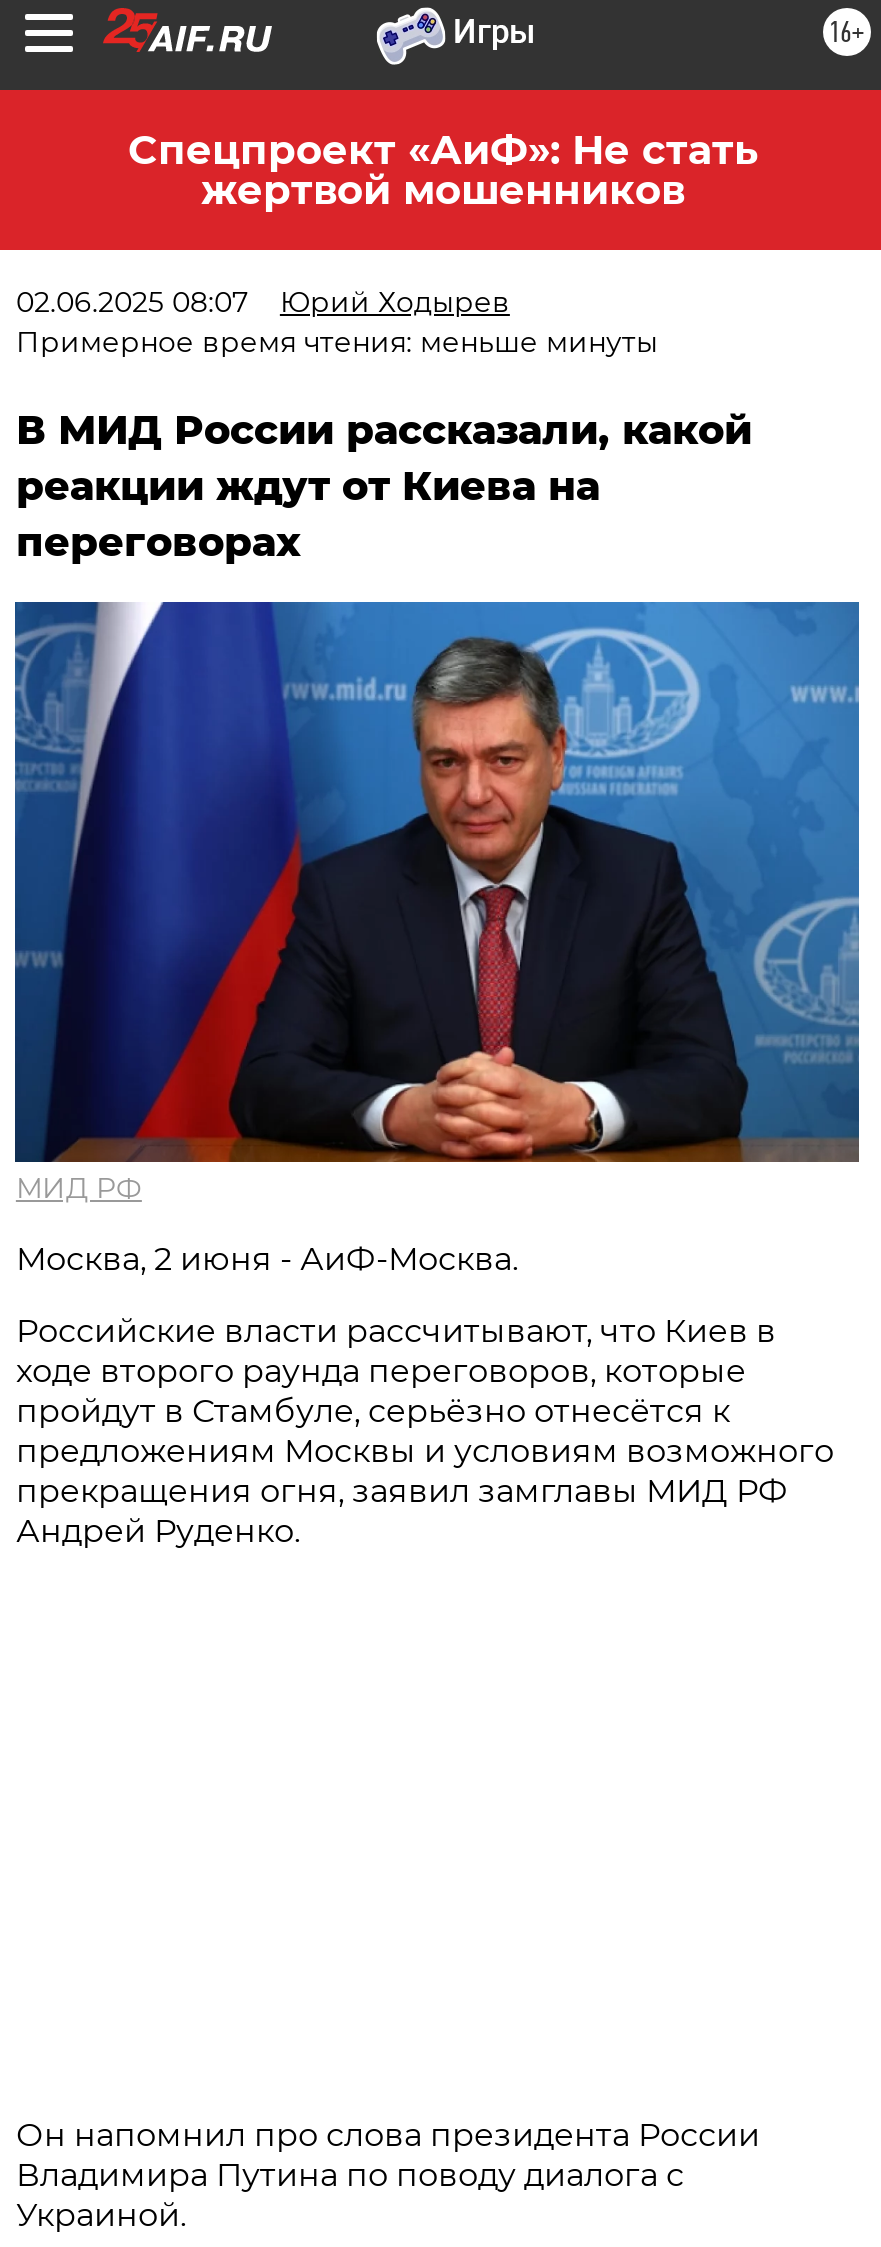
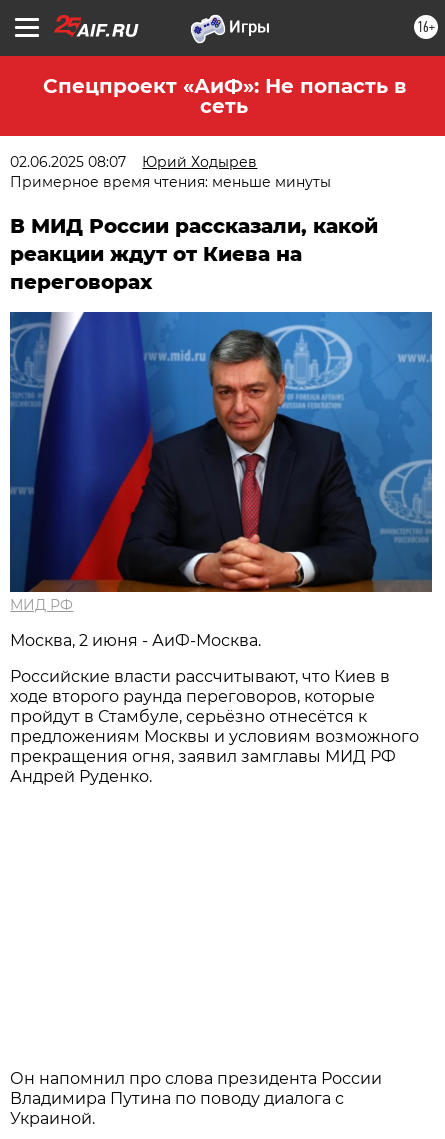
- Спецпроект «АиФ»: Не стать
- жертвой мошенников
+ Спецпроект «АиФ»: Не попасть в
+ сеть
